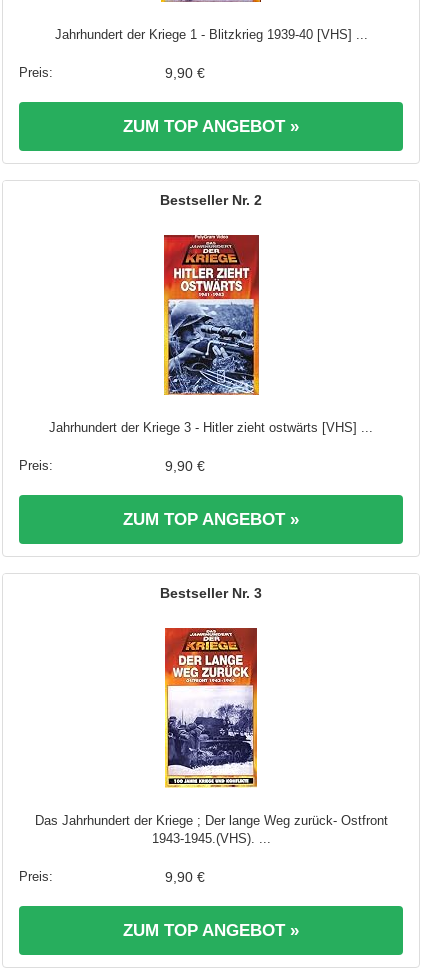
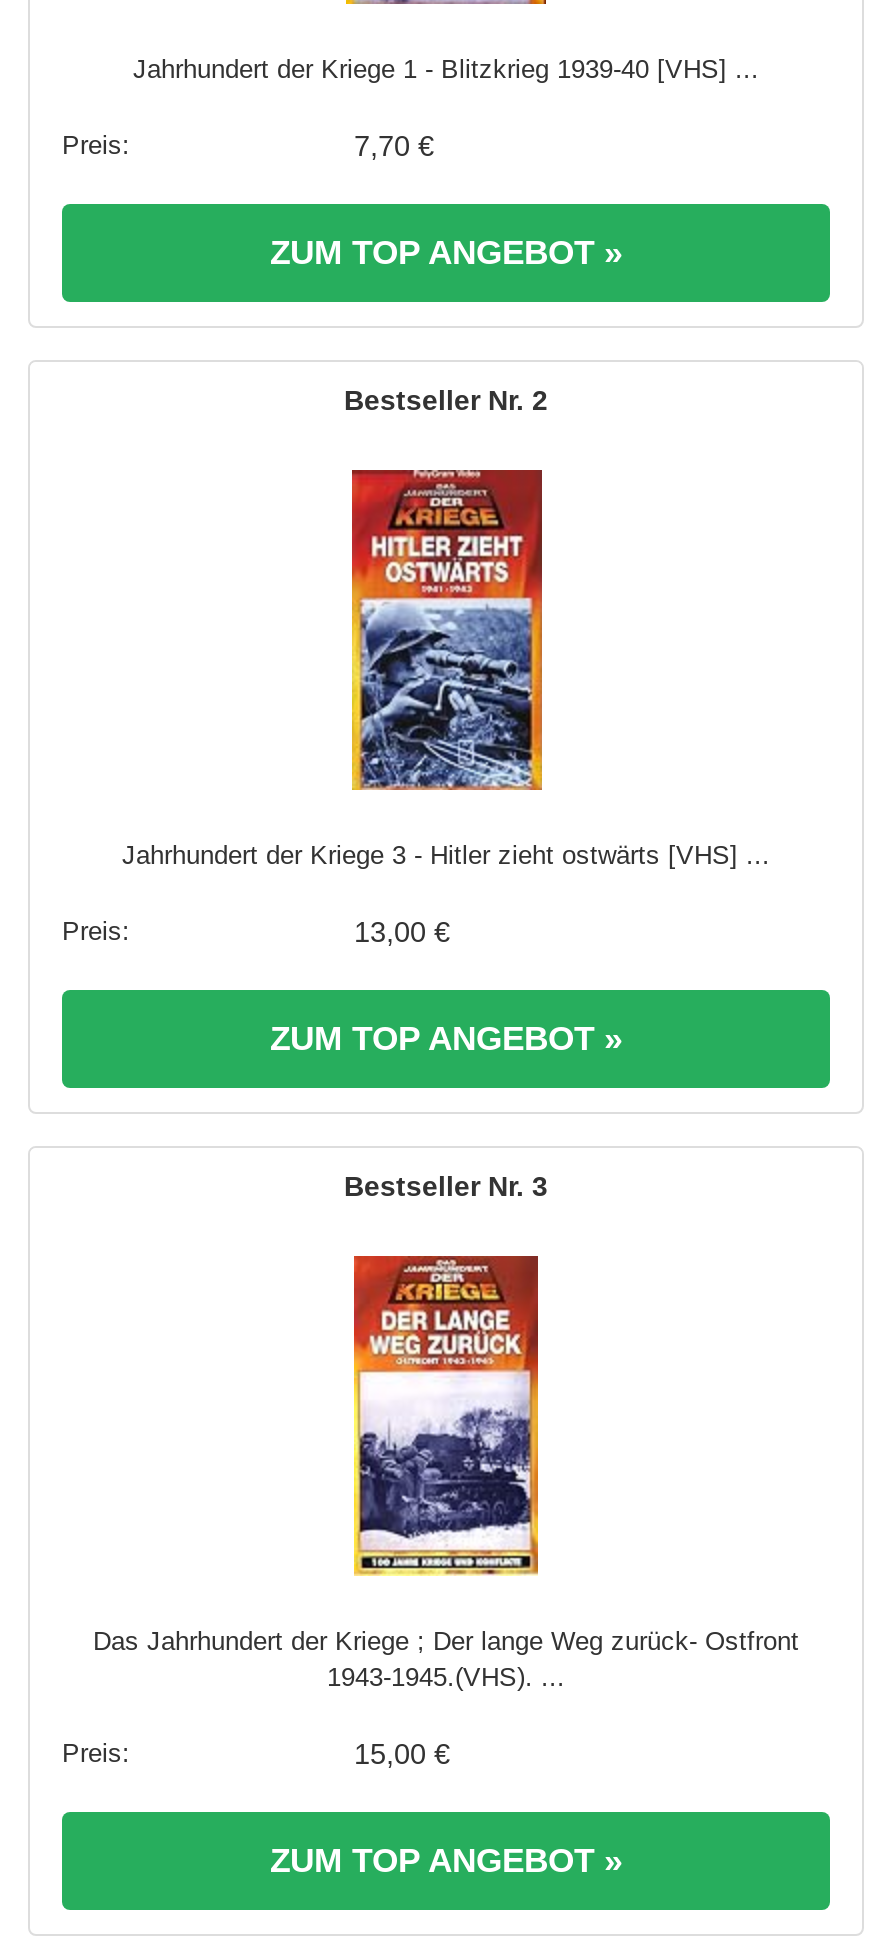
- 9,90 €
+ 7,70 €

- 9,90 €
+ 13,00 €

- 9,90 €
+ 15,00 €
